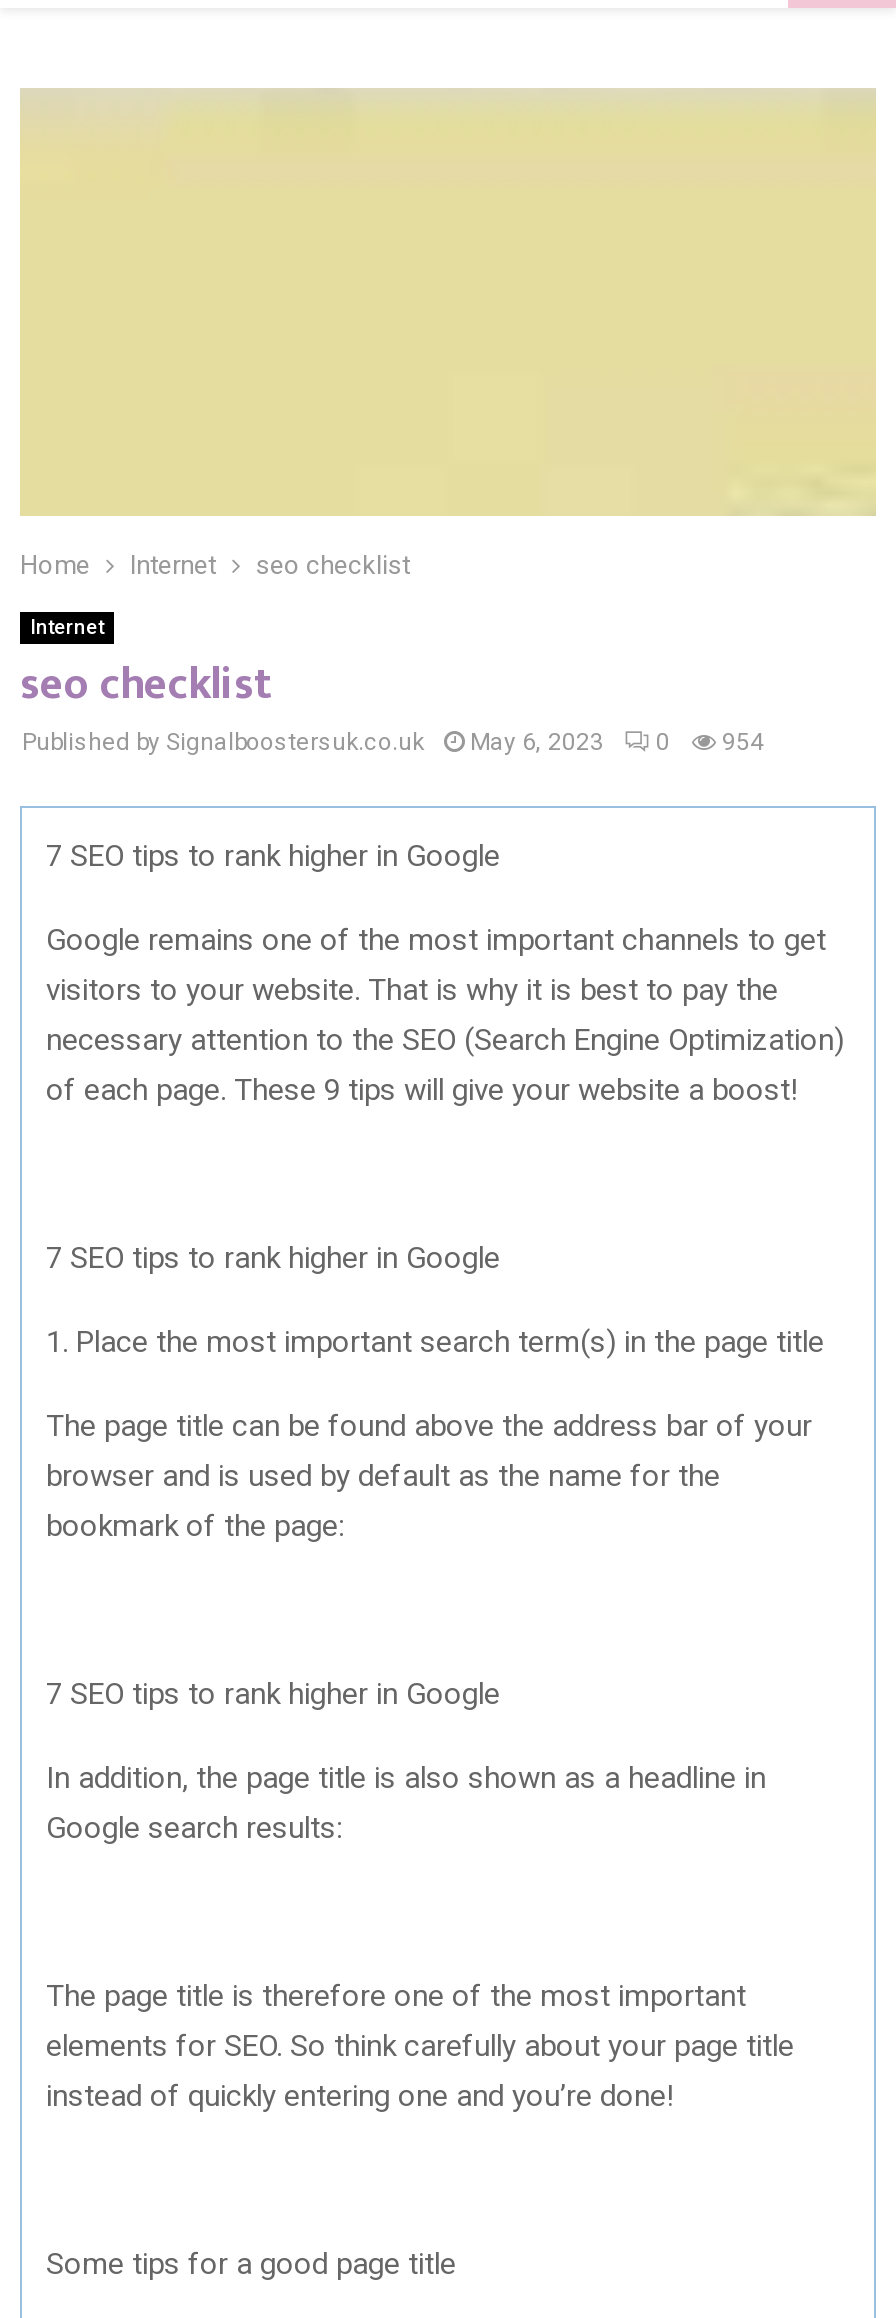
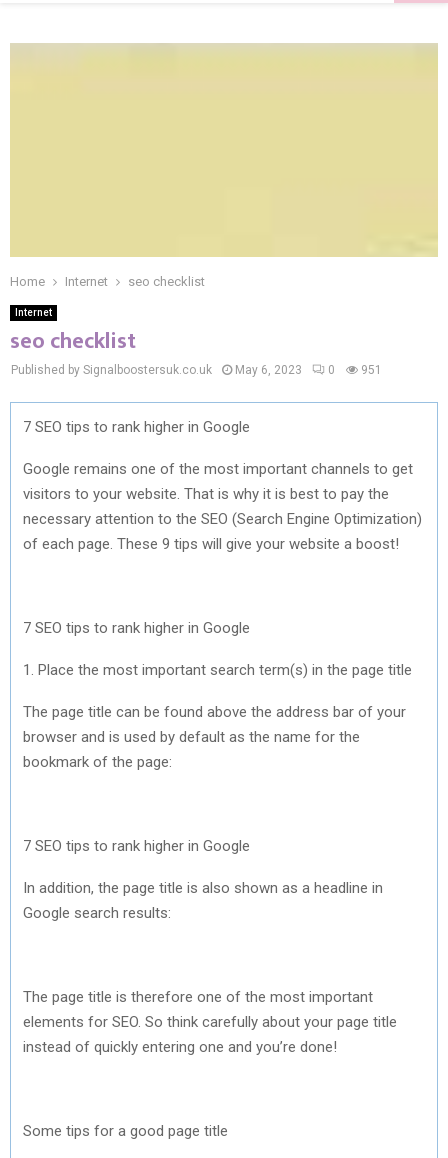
- Published by Signalboostersuk.co.uk May 6, 2023 0 954
+ Published by Signalboostersuk.co.uk May 6, 2023 0 951
